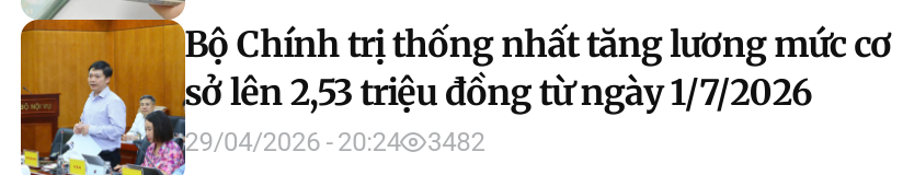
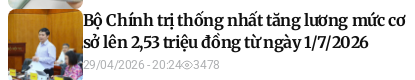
- 29/04/2026 - 20:24 3482
+ 29/04/2026 - 20:24 3478
